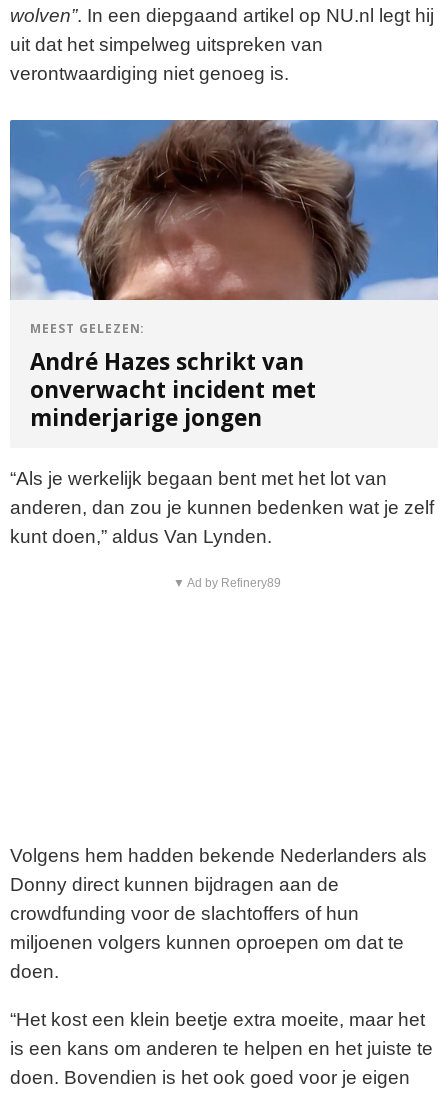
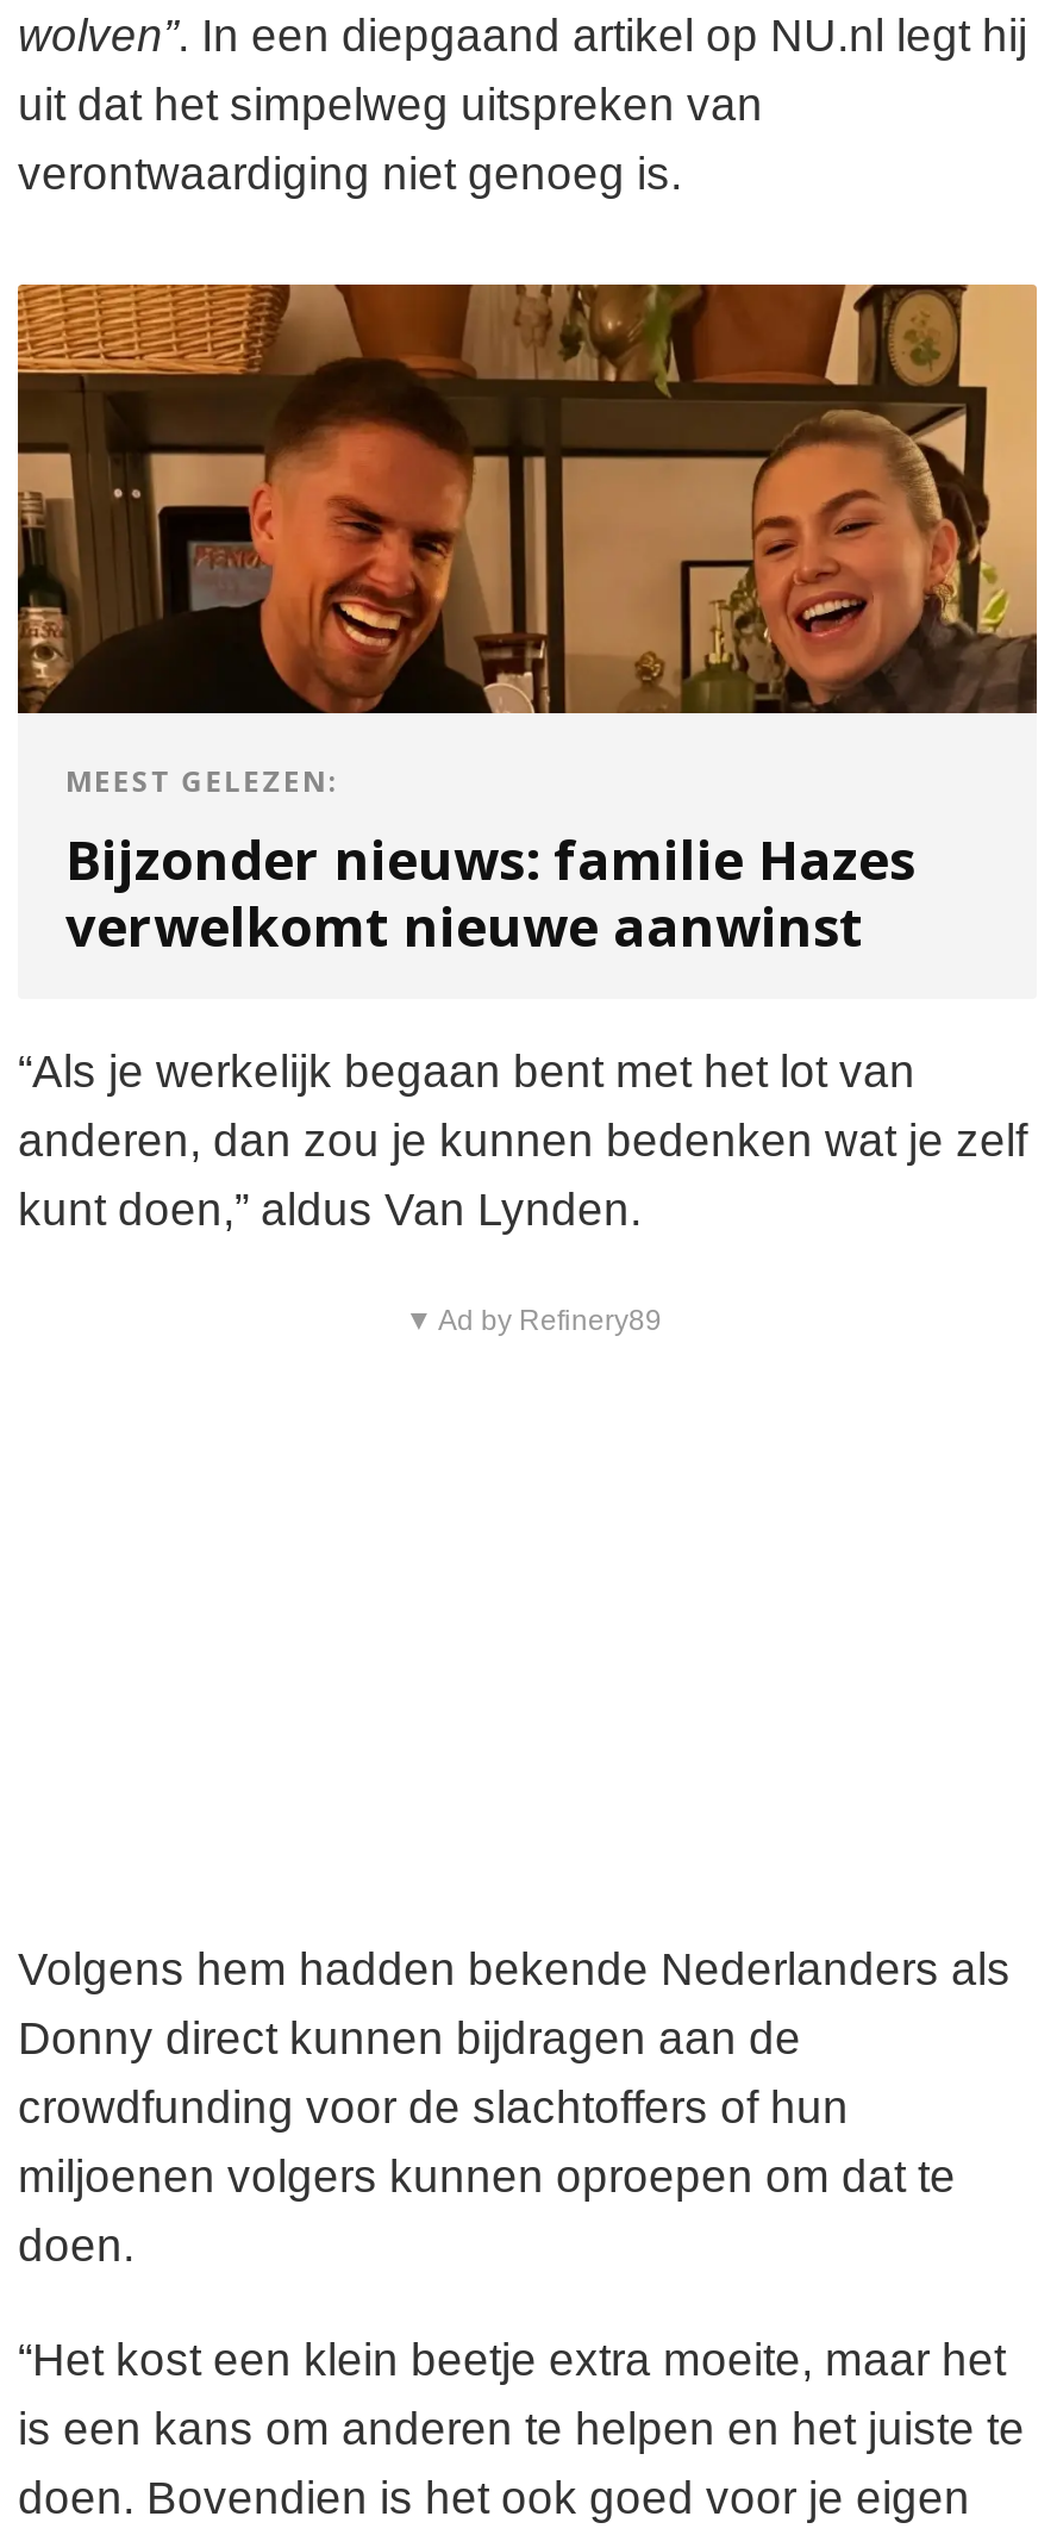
- [image]
+ [image]

- André Hazes schrikt van
- onverwacht incident met
- minderjarige jongen
+ Bijzonder nieuws: familie Hazes
+ verwelkomt nieuwe aanwinst
